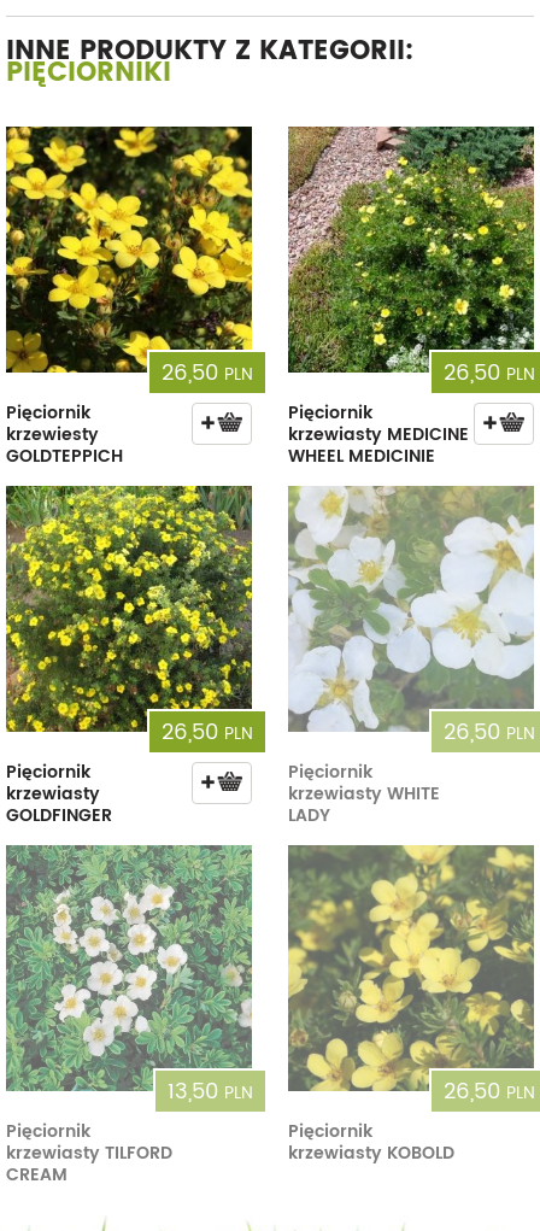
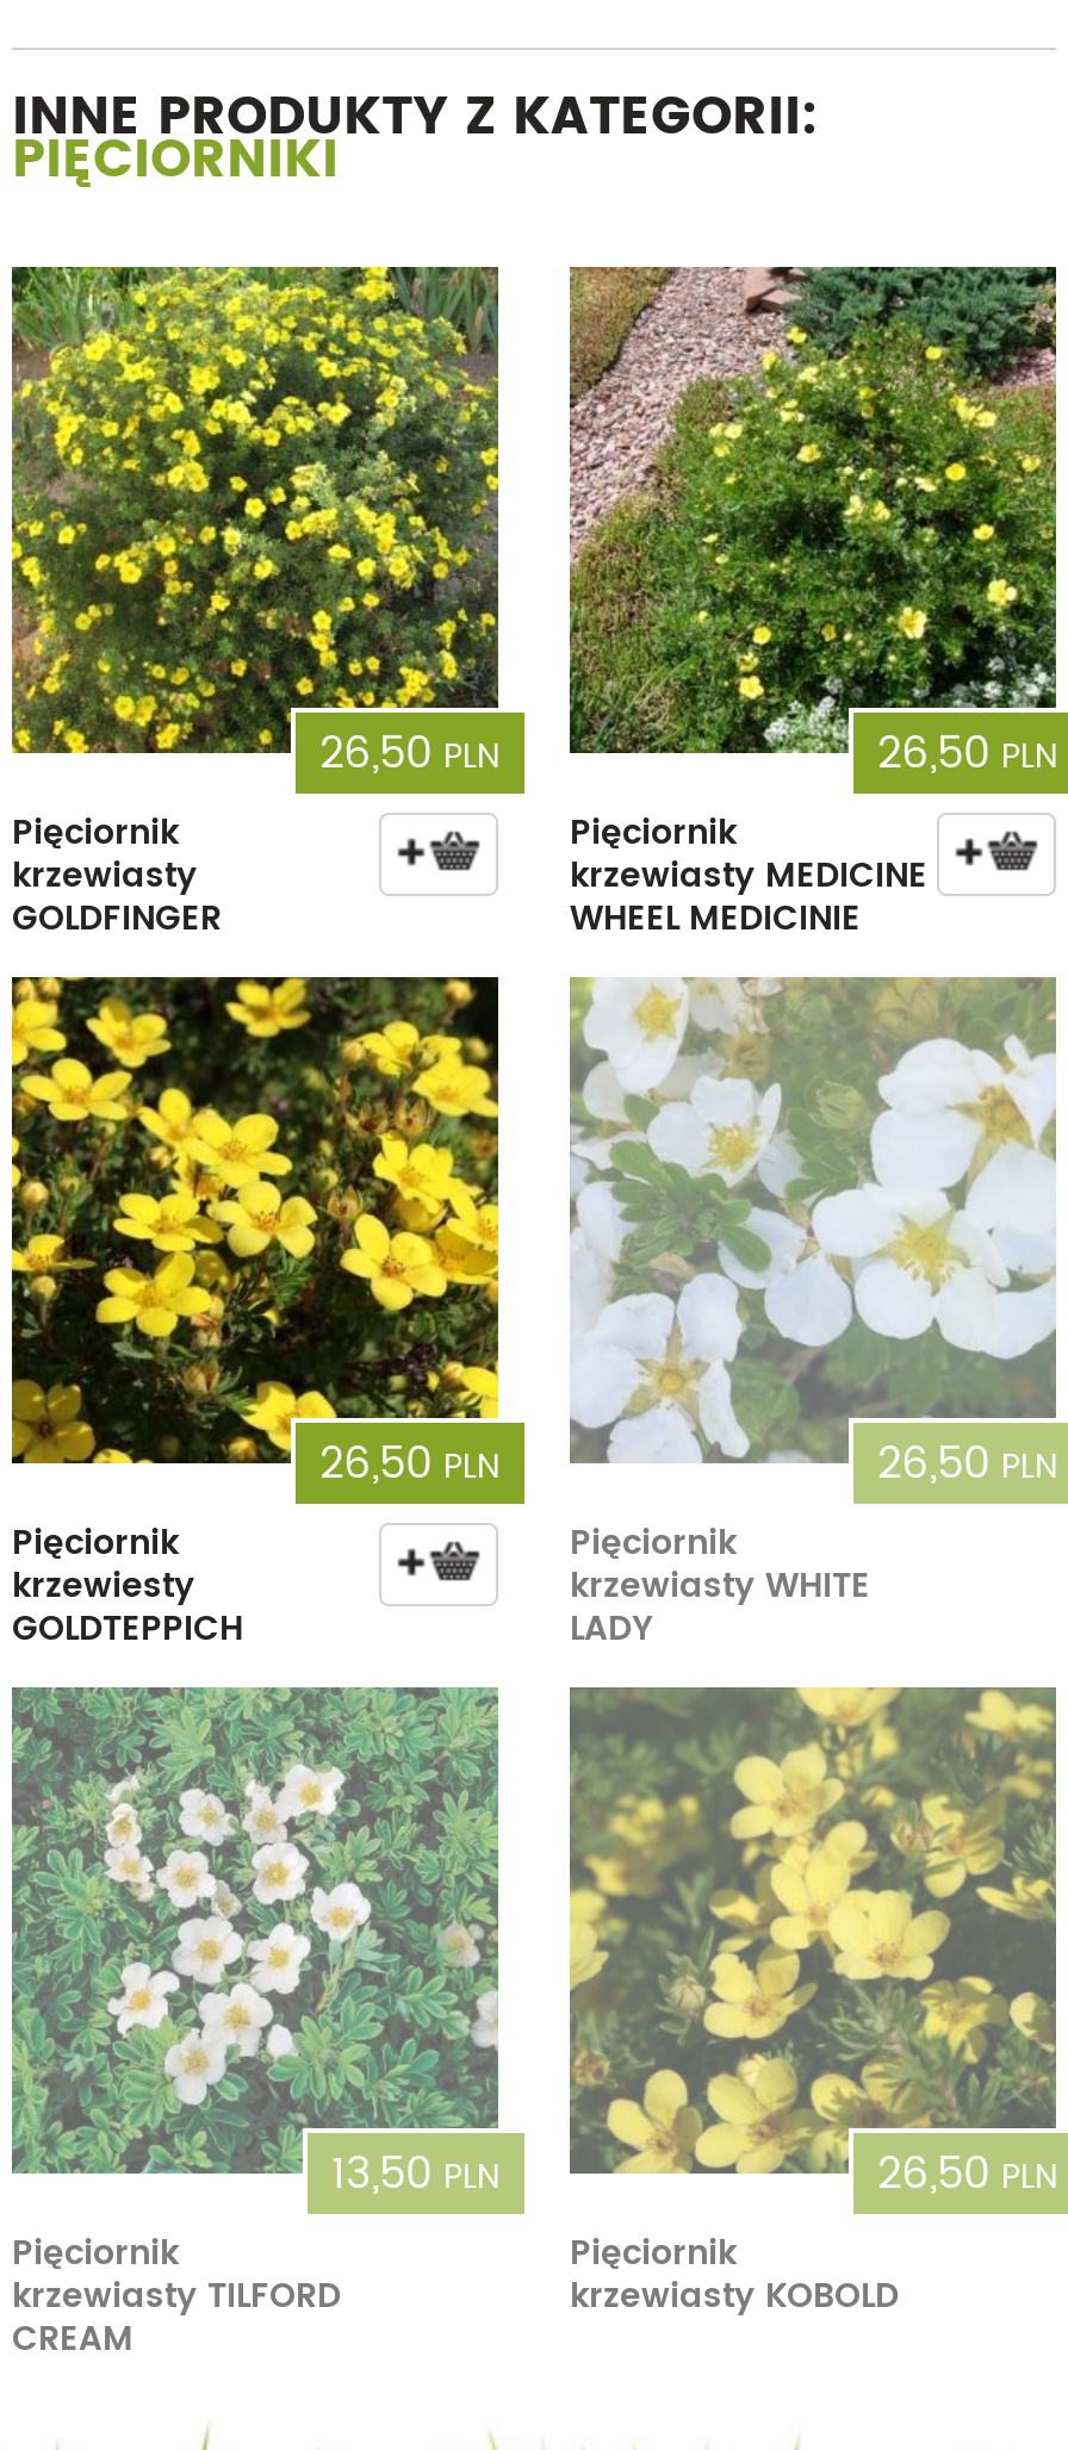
moved down: [image] | krzewiesty | GOLDTEPPICH

moved up: [image] | krzewiasty | GOLDFINGER
